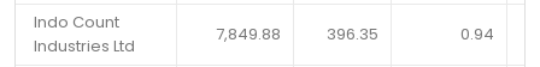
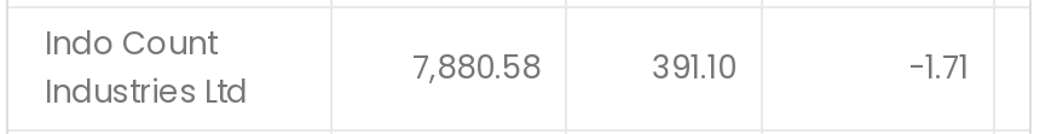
- 7,849.88
+ 7,880.58

- 396.35
+ 391.10

- 0.94
+ -1.71
